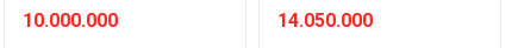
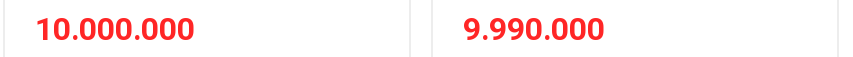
- 14.050.000
+ 9.990.000
